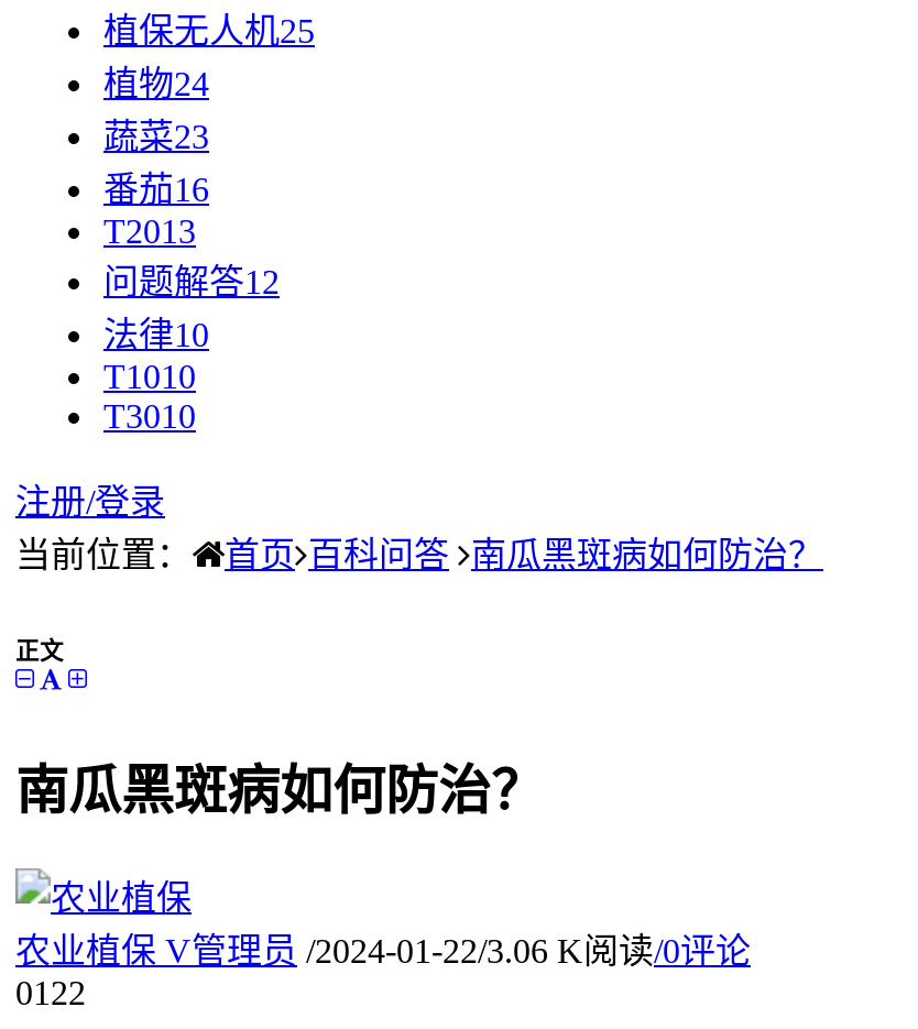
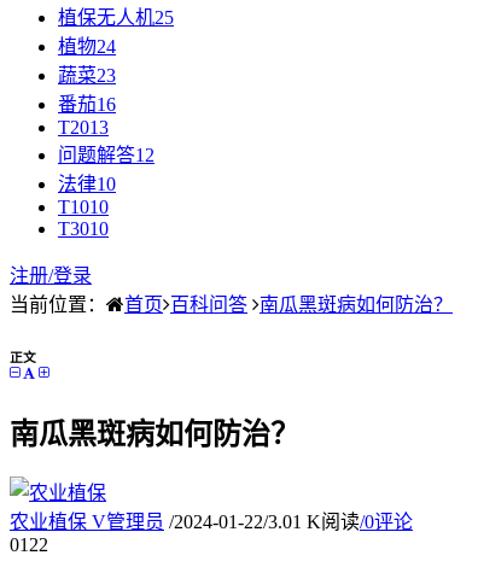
- 农业植保V管理员 / 2024-01-22/3.06 K阅读/0评论
+ 农业植保V管理员 / 2024-01-22/3.01 K阅读/0评论
